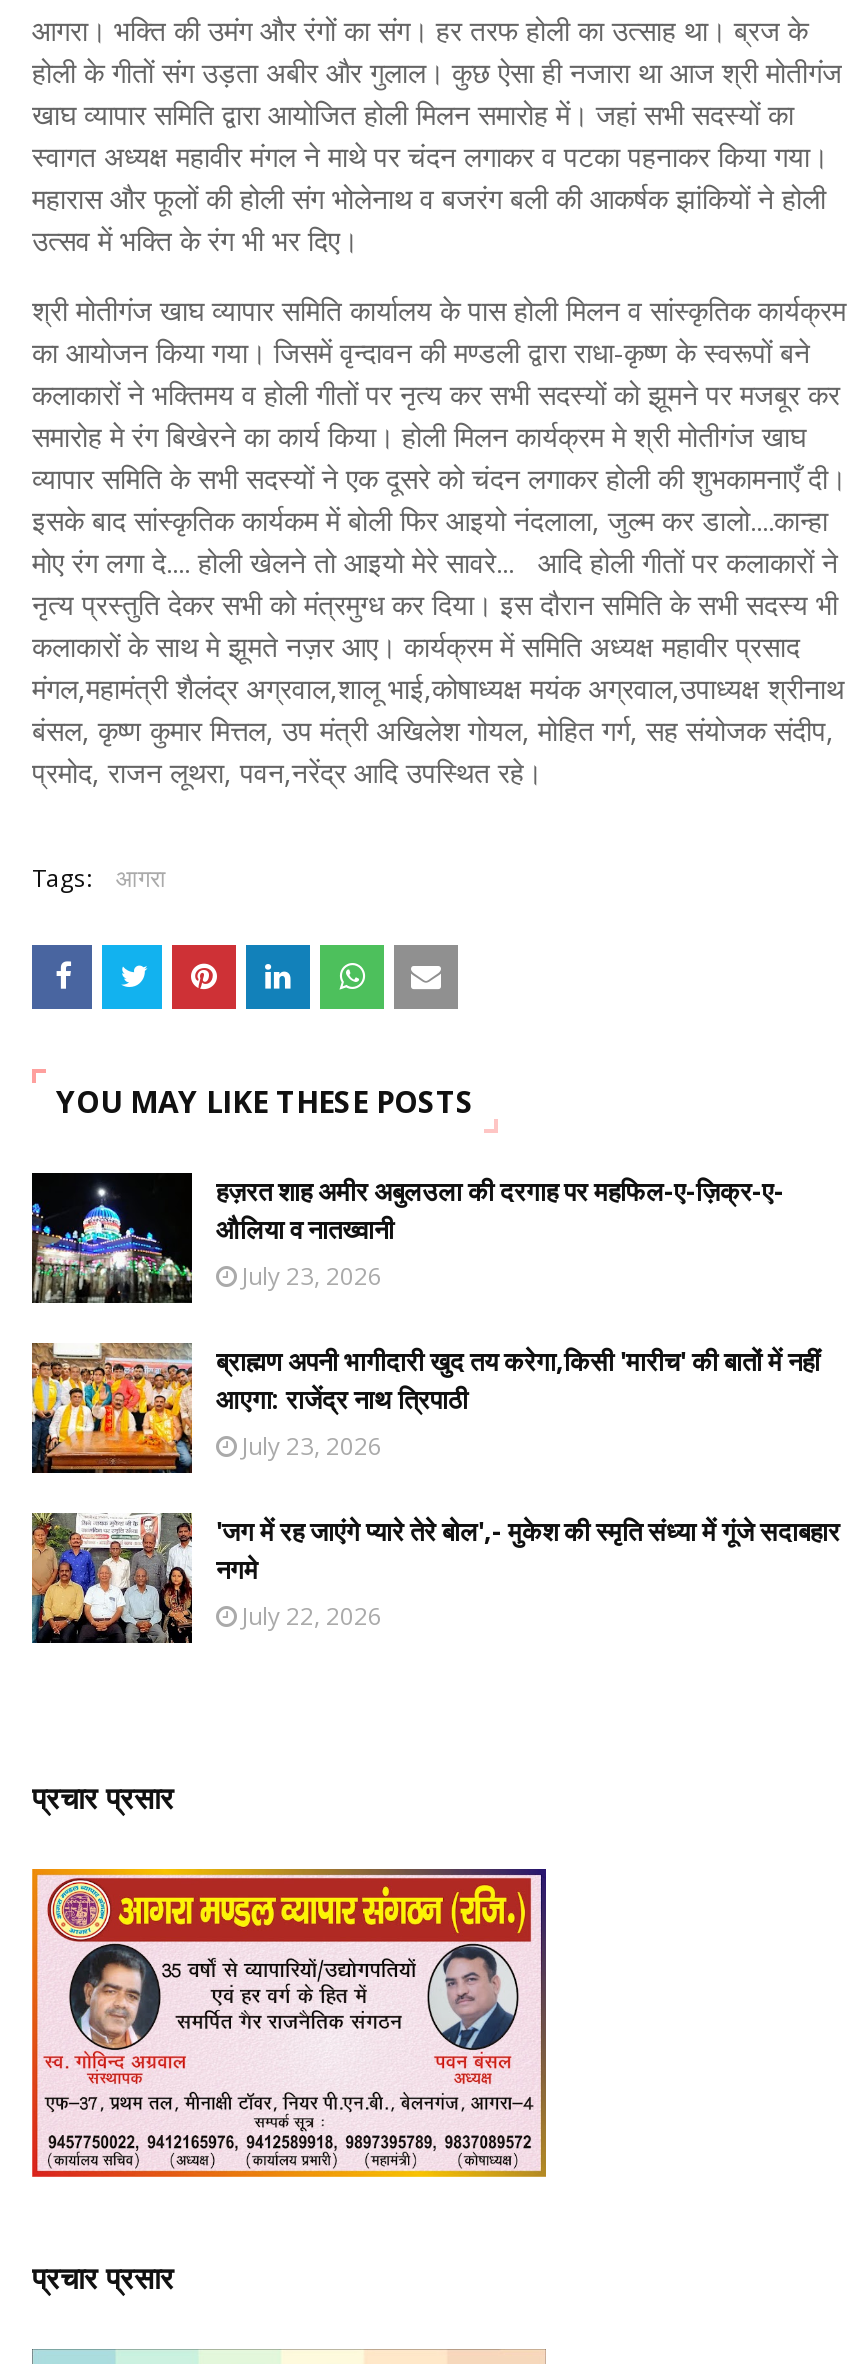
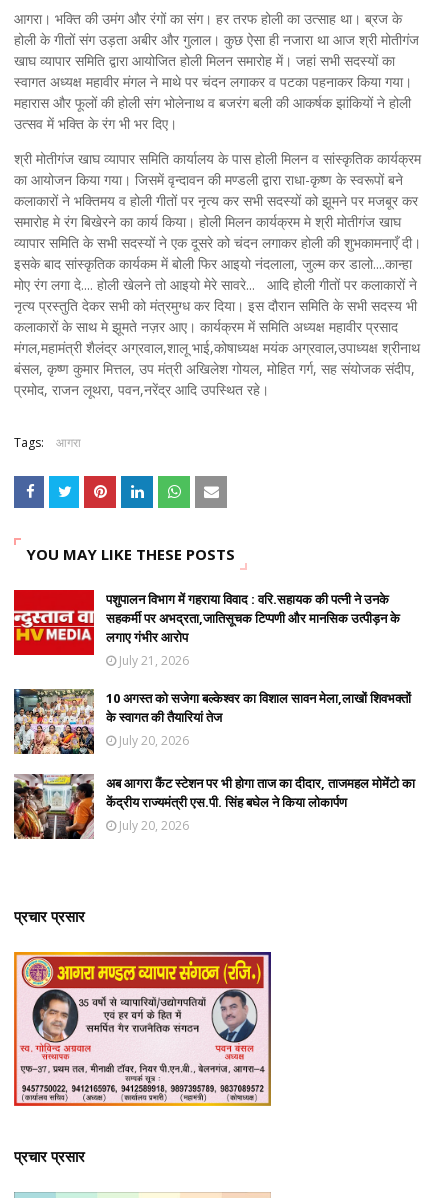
- [image]
- हज़रत शाह अमीर अबुलउला की दरगाह पर महफिल-ए-ज़िक्र-ए-
- औलिया व नातख्वानी
- July 23, 2026
+ [image]
+ पशुपालन विभाग में गहराया विवाद : वरि.सहायक की पत्नी ने उनके
+ सहकर्मी पर अभद्रता,जातिसूचक टिप्पणी और मानसिक उत्पीड़न के
+ लगाए गंभीर आरोप
+ July 21, 2026

- [image]
- ब्राह्मण अपनी भागीदारी खुद तय करेगा,किसी 'मारीच' की बातों में नहीं
- आएगा: राजेंद्र नाथ त्रिपाठी
- July 23, 2026
+ [image]
+ 10 अगस्त को सजेगा बल्केश्वर का विशाल सावन मेला,लाखों शिवभक्तों
+ के स्वागत की तैयारियां तेज
+ July 20, 2026

- [image]
- 'जग में रह जाएंगे प्यारे तेरे बोल',- मुकेश की स्मृति संध्या में गूंजे सदाबहार
- नगमे
- July 22, 2026
+ [image]
+ अब आगरा कैंट स्टेशन पर भी होगा ताज का दीदार, ताजमहल मोमेंटो का
+ केंद्रीय राज्यमंत्री एस.पी. सिंह बघेल ने किया लोकार्पण
+ July 20, 2026
